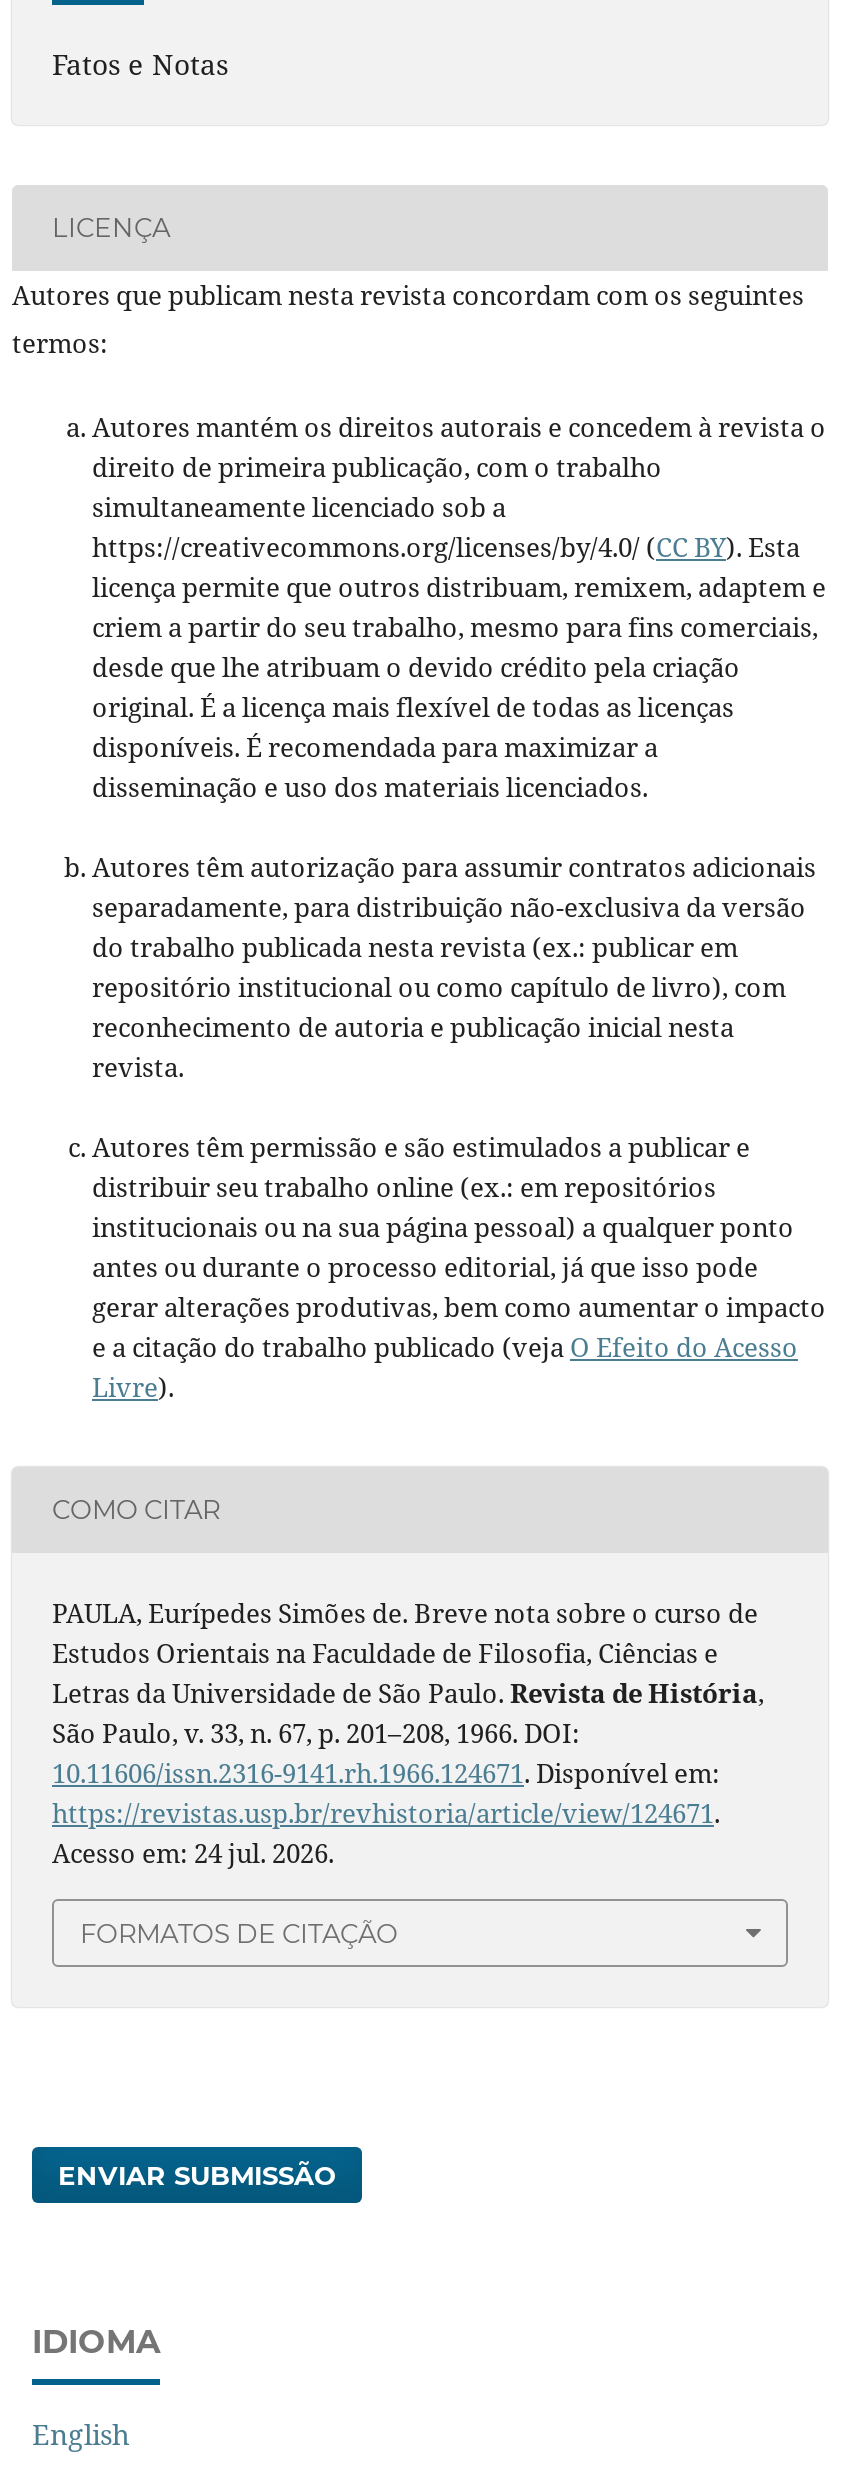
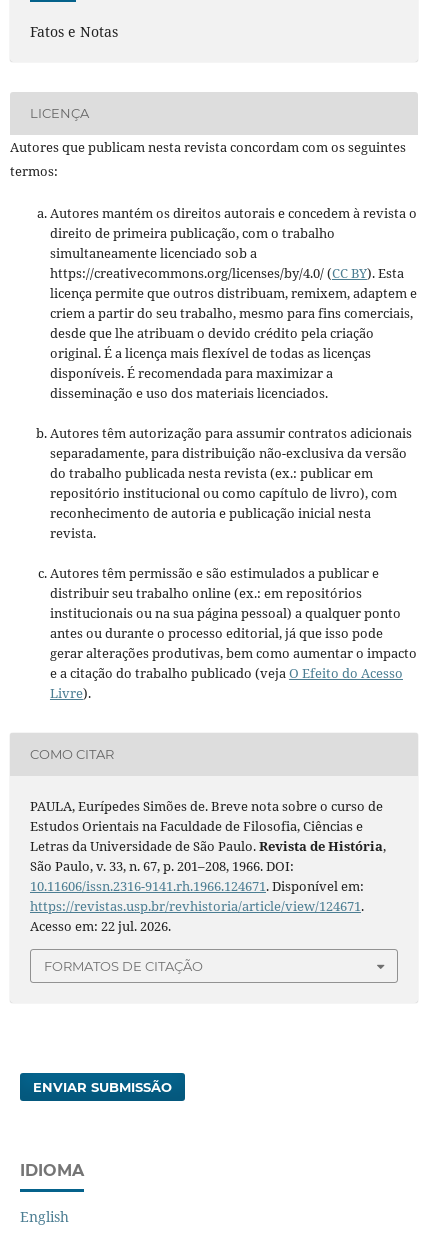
- Acesso em: 24 jul. 2026.
+ Acesso em: 22 jul. 2026.
